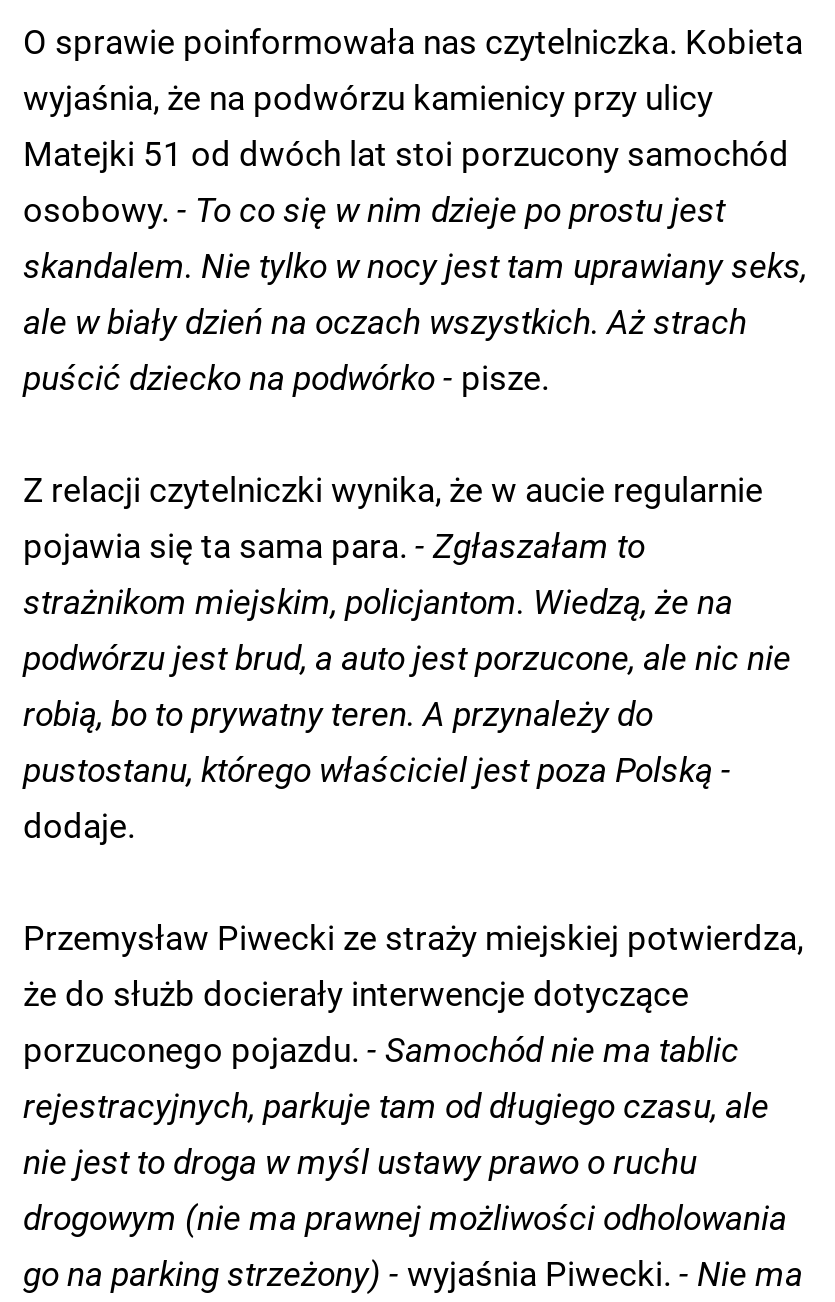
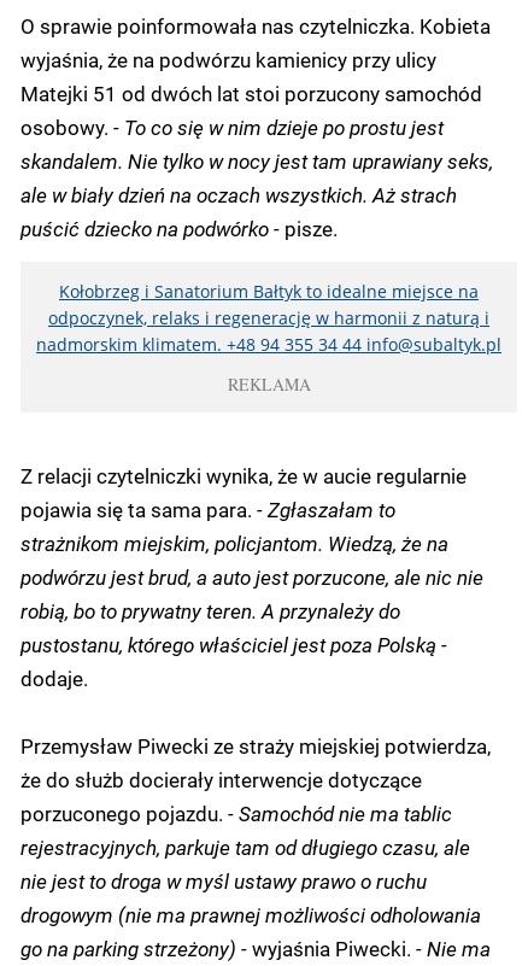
+ Kołobrzeg i Sanatorium Bałtyk to idealne miejsce na
+ odpoczynek, relaks i regenerację w harmonii z naturą i
+ nadmorskim klimatem. +48 94 355 34 44 info@subaltyk.pl
+ REKLAMA
